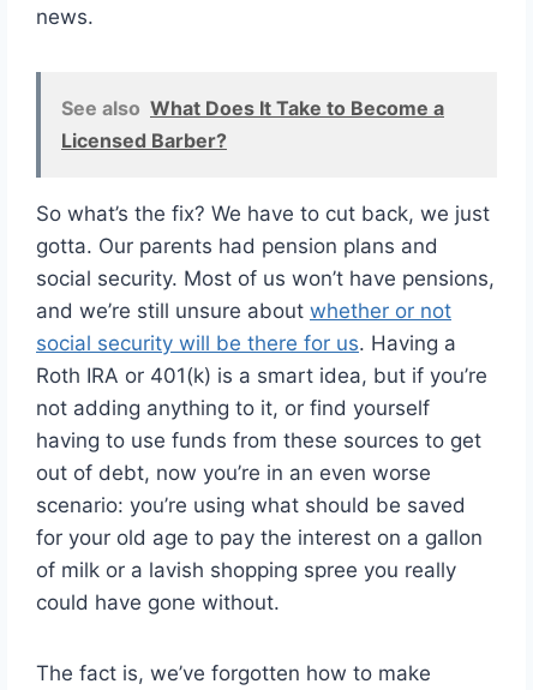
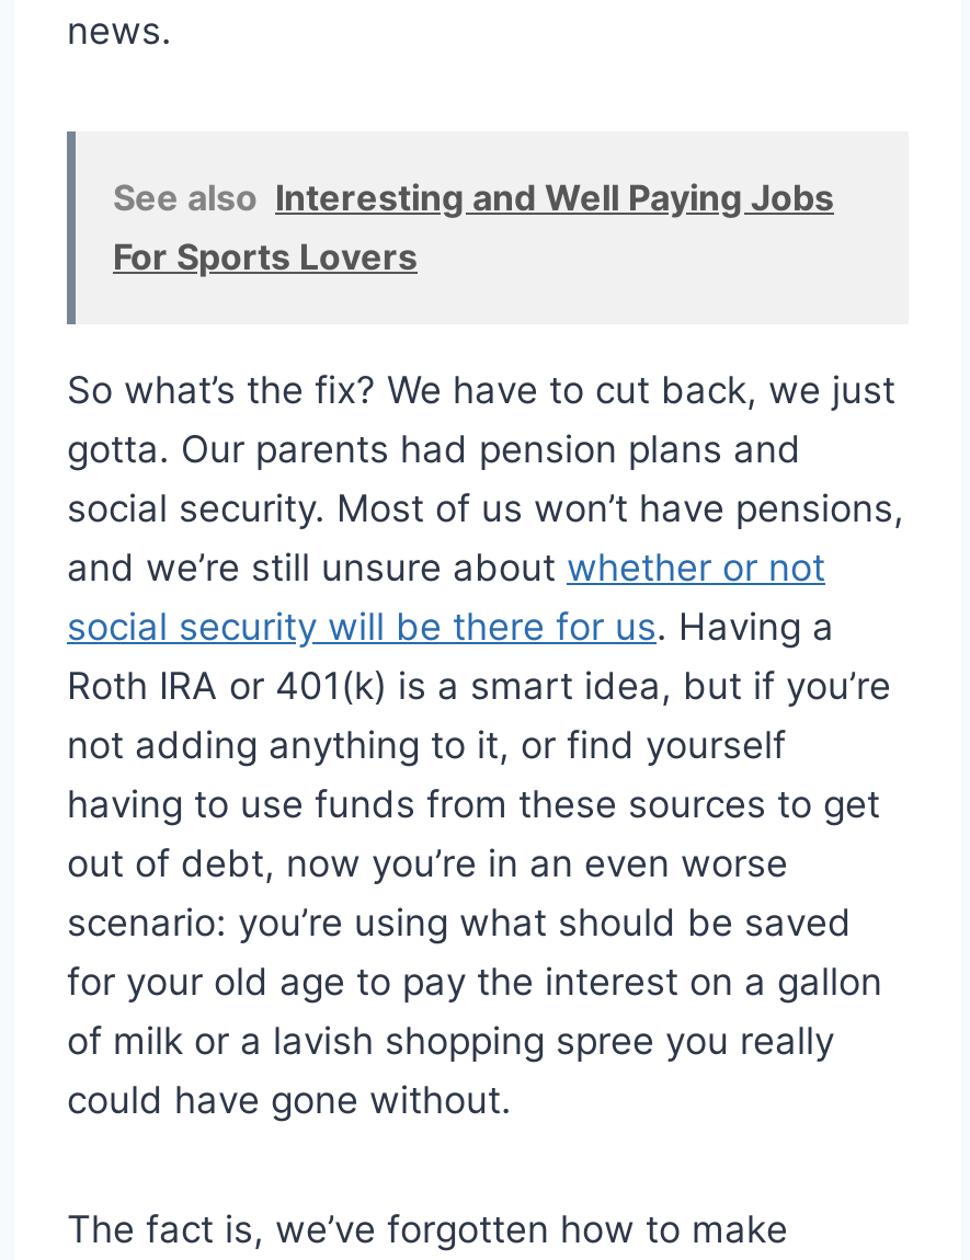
- See also What Does It Take to Become a
- Licensed Barber?
+ See also Interesting and Well Paying Jobs
+ For Sports Lovers
